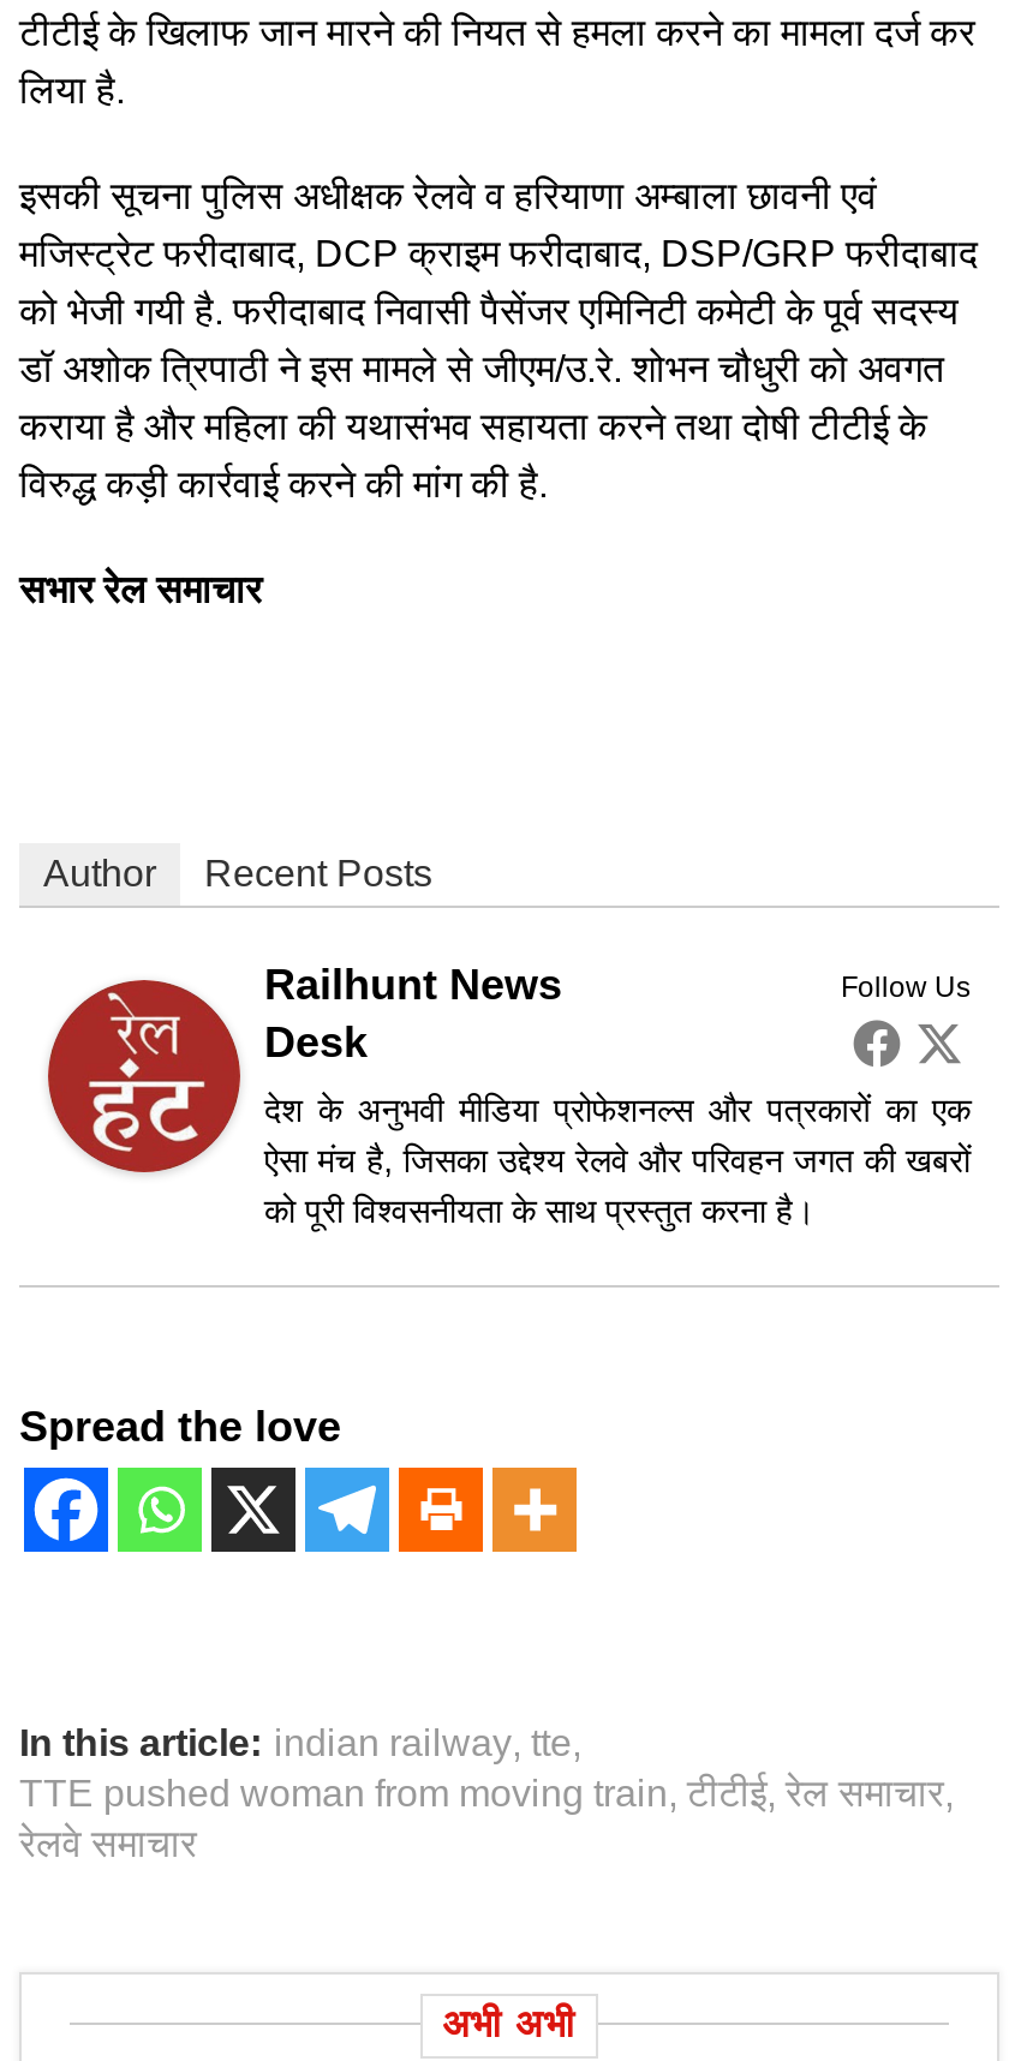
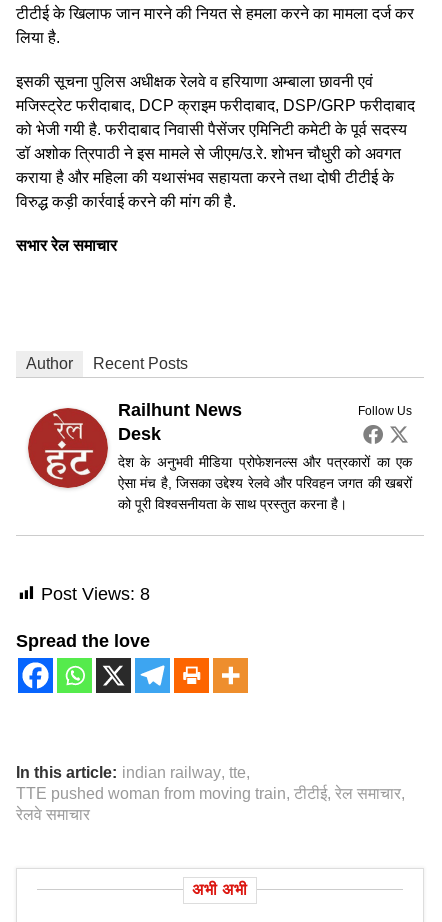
+ Post Views: 8
